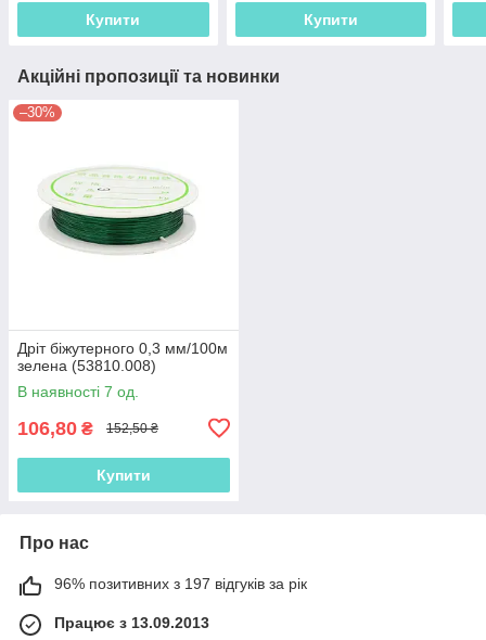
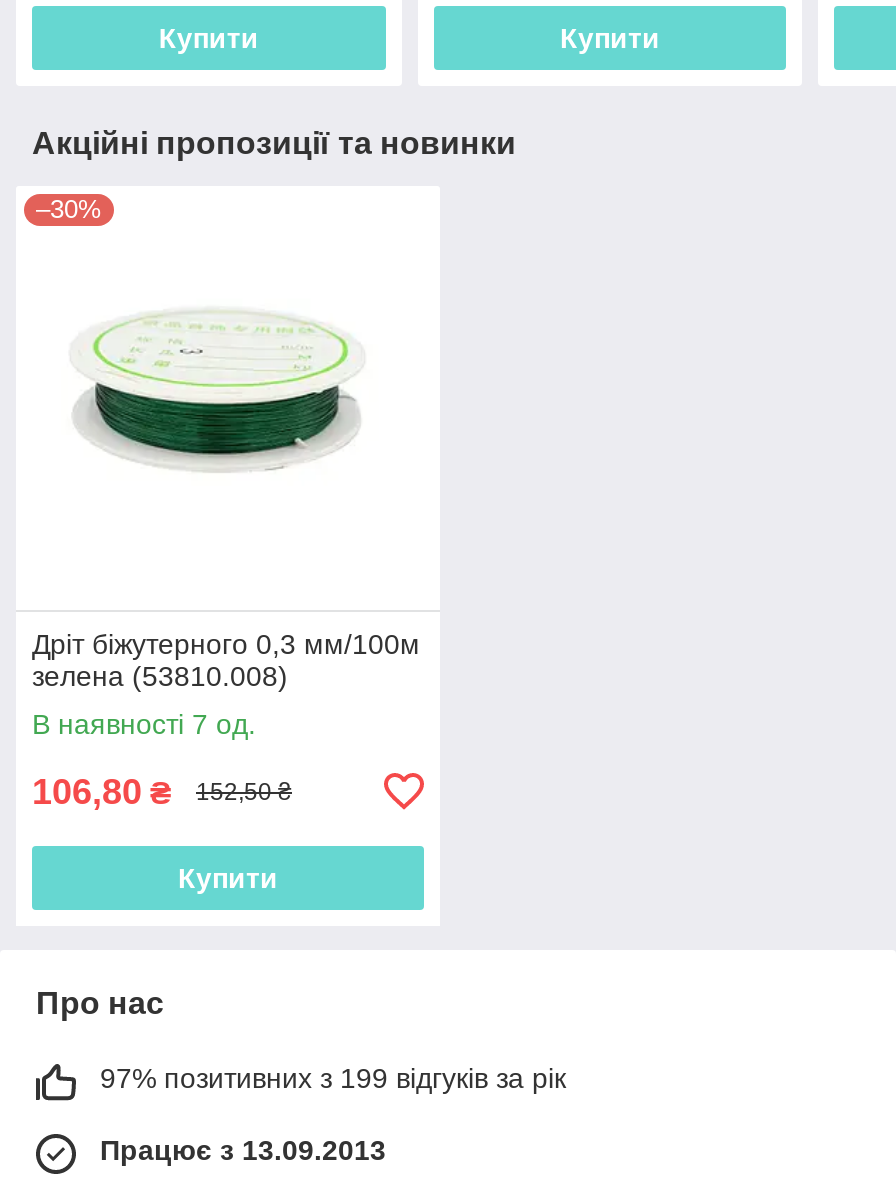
- 96% позитивних з 197 відгуків за рік
+ 97% позитивних з 199 відгуків за рік
